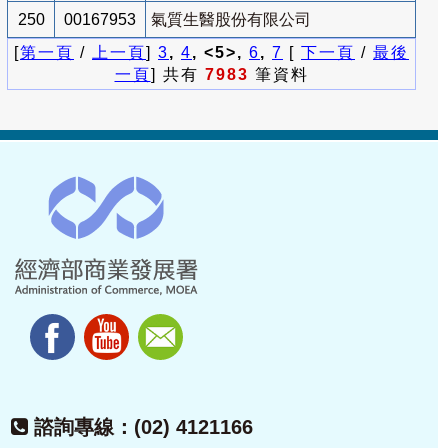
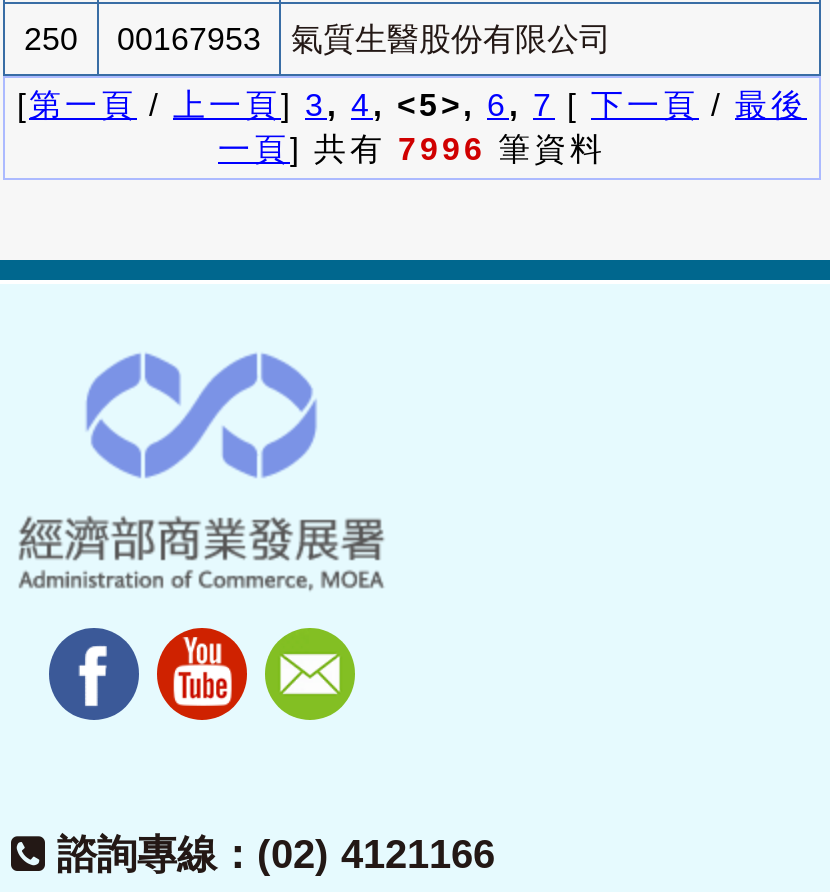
- 一頁] 共有7983筆資料
+ 一頁] 共有7996筆資料
